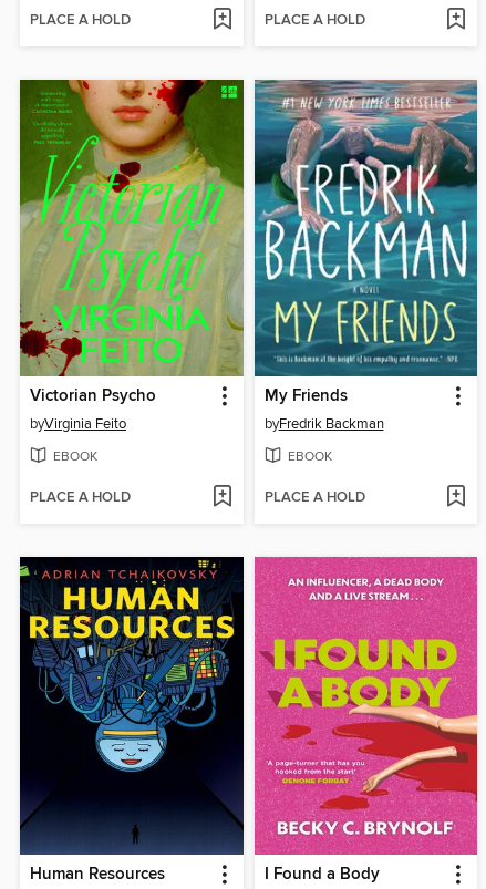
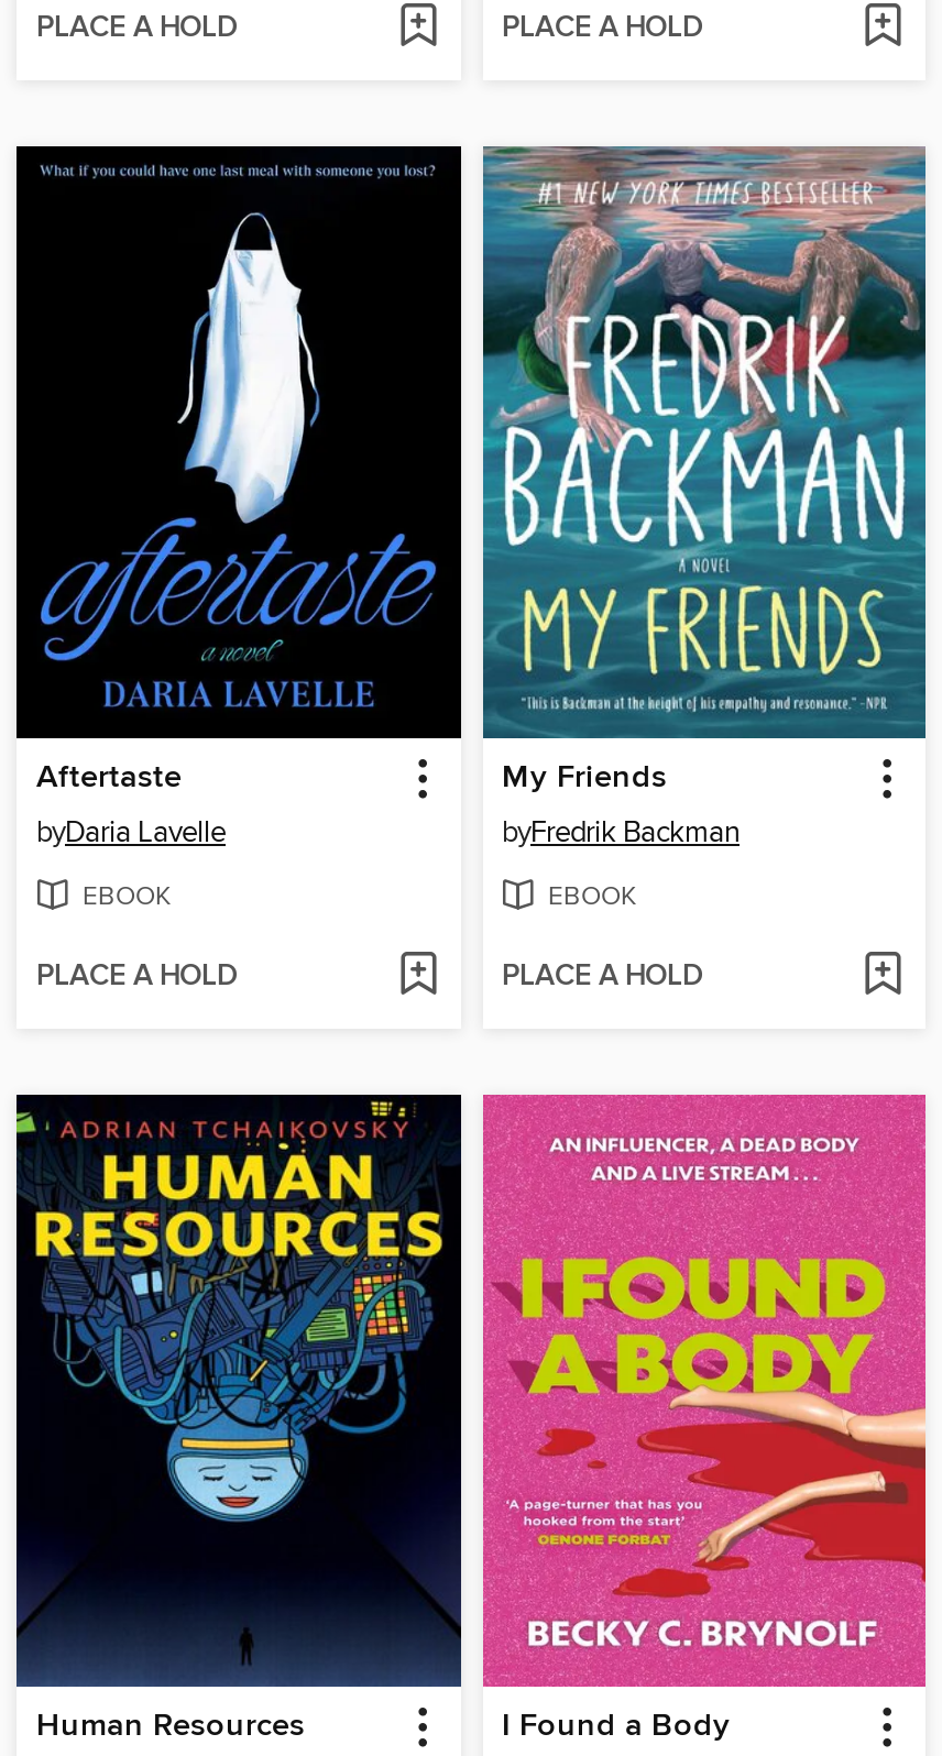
- [image]
- Victorian Psycho
- byVirginia Feito
+ [image]
+ Aftertaste
+ byDaria Lavelle
